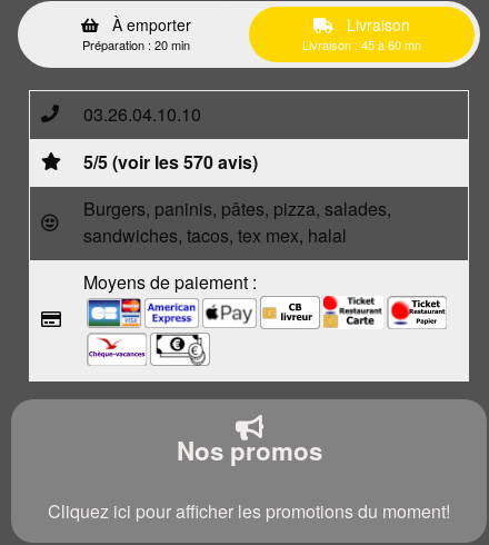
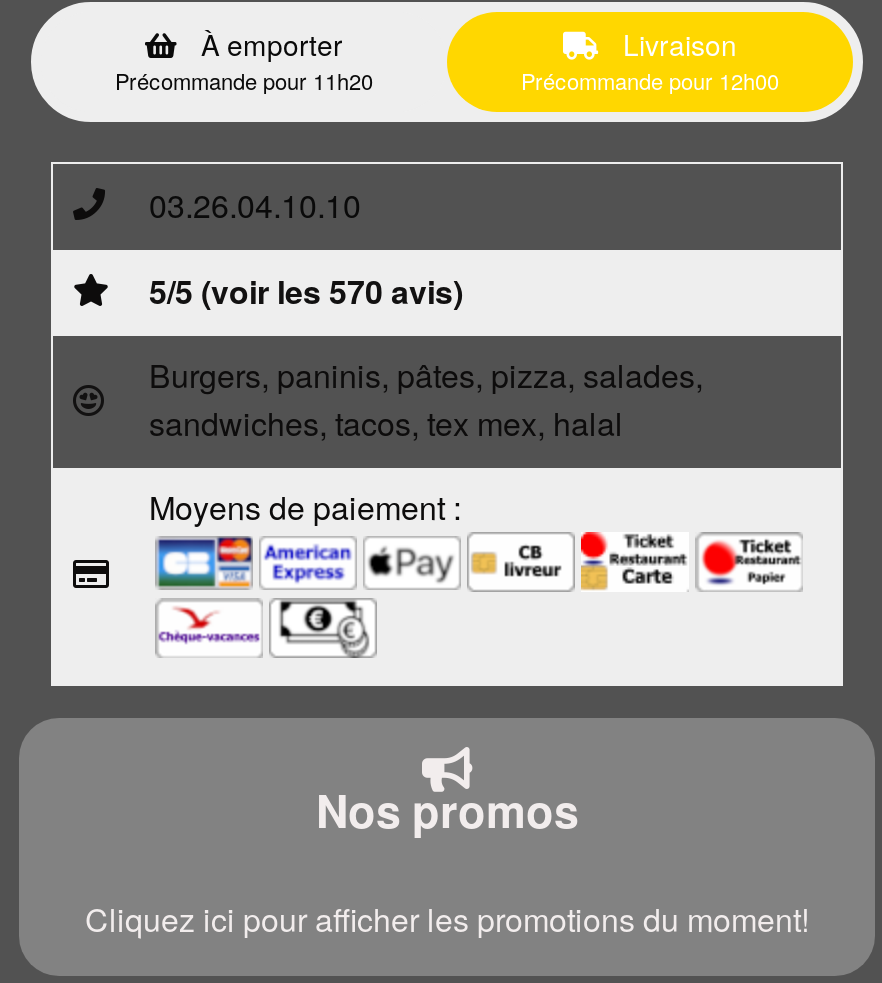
- Préparation : 20 min
+ Précommande pour 11h20

- Livraison : 45 à 60 mn
+ Précommande pour 12h00
